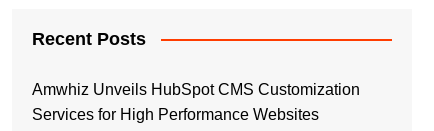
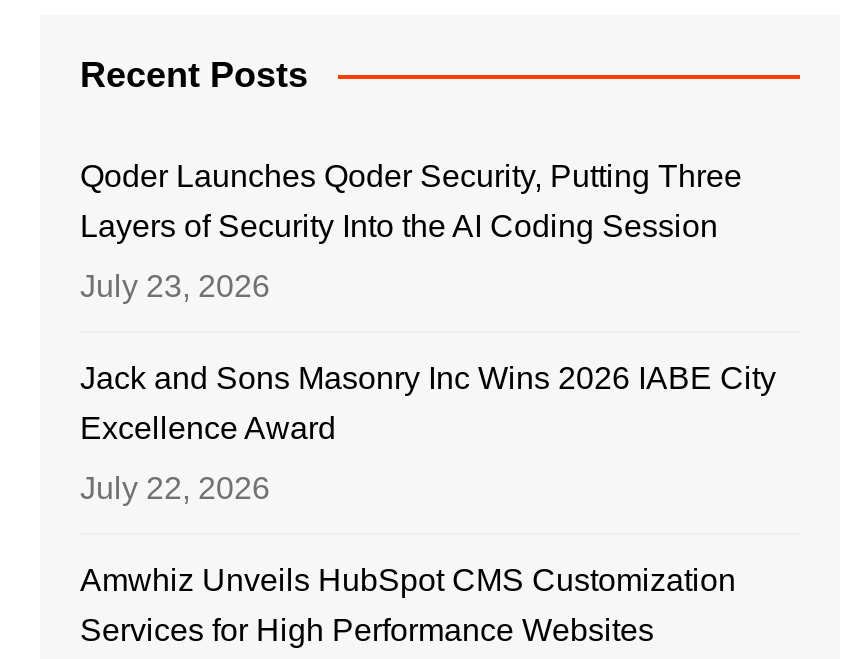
+ Qoder Launches Qoder Security, Putting Three
+ Layers of Security Into the AI Coding Session
+ July 23, 2026
+ Jack and Sons Masonry Inc Wins 2026 IABE City
+ Excellence Award
+ July 22, 2026
